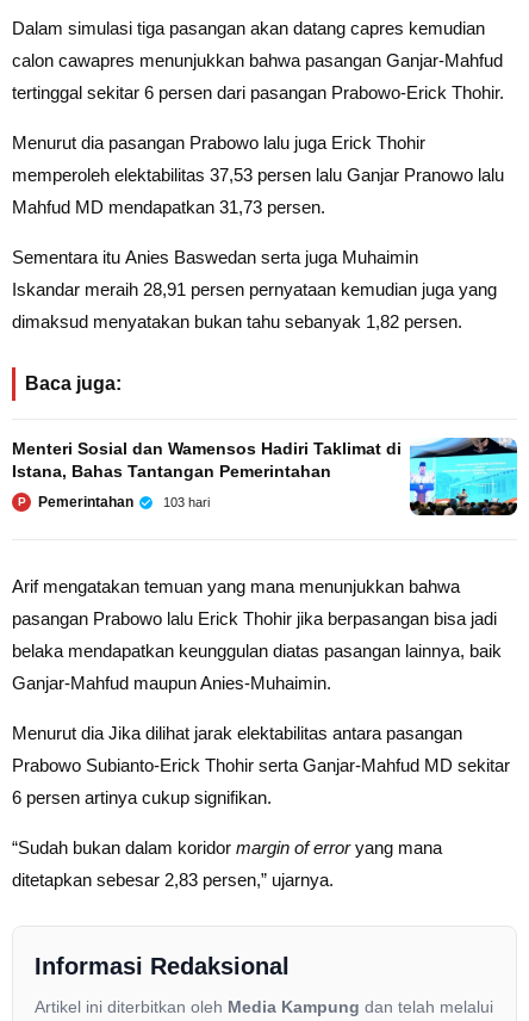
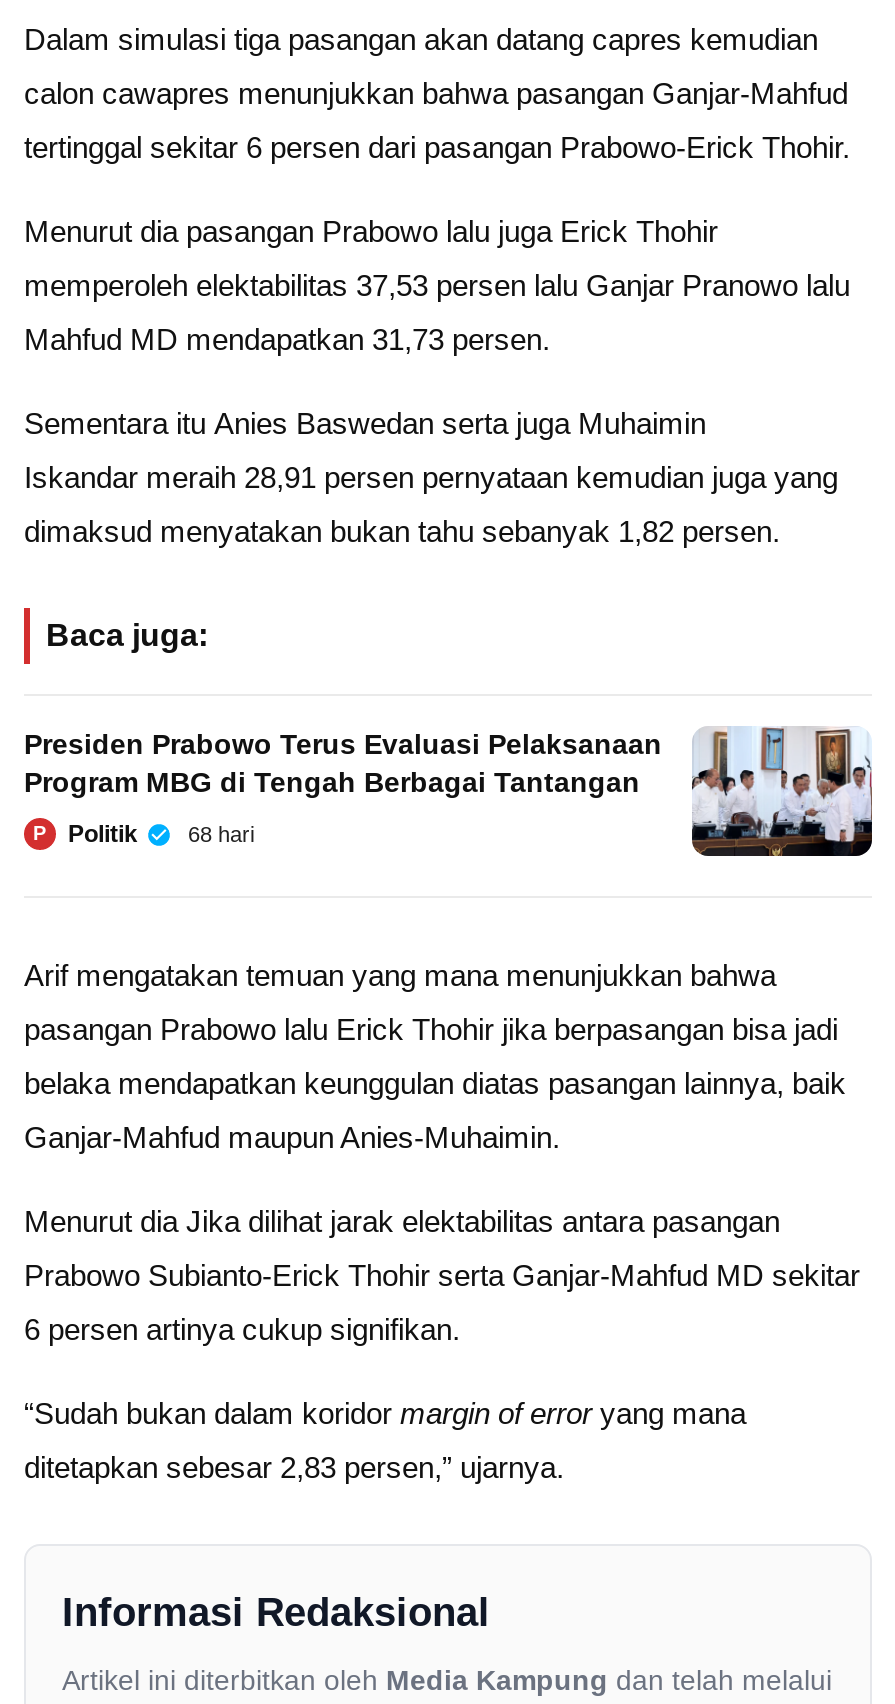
- [image]
- Menteri Sosial dan Wamensos Hadiri Taklimat di
- Istana, Bahas Tantangan Pemerintahan
+ [image]
+ Presiden Prabowo Terus Evaluasi Pelaksanaan
+ Program MBG di Tengah Berbagai Tantangan

- Pemerintahan
- 103 hari
+ Politik
+ 68 hari
